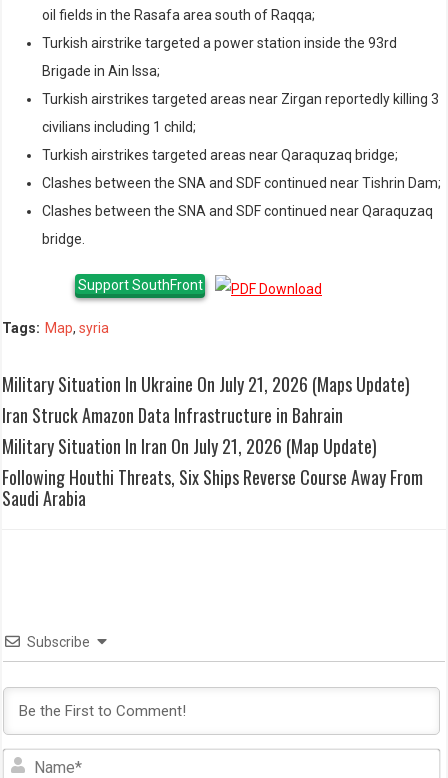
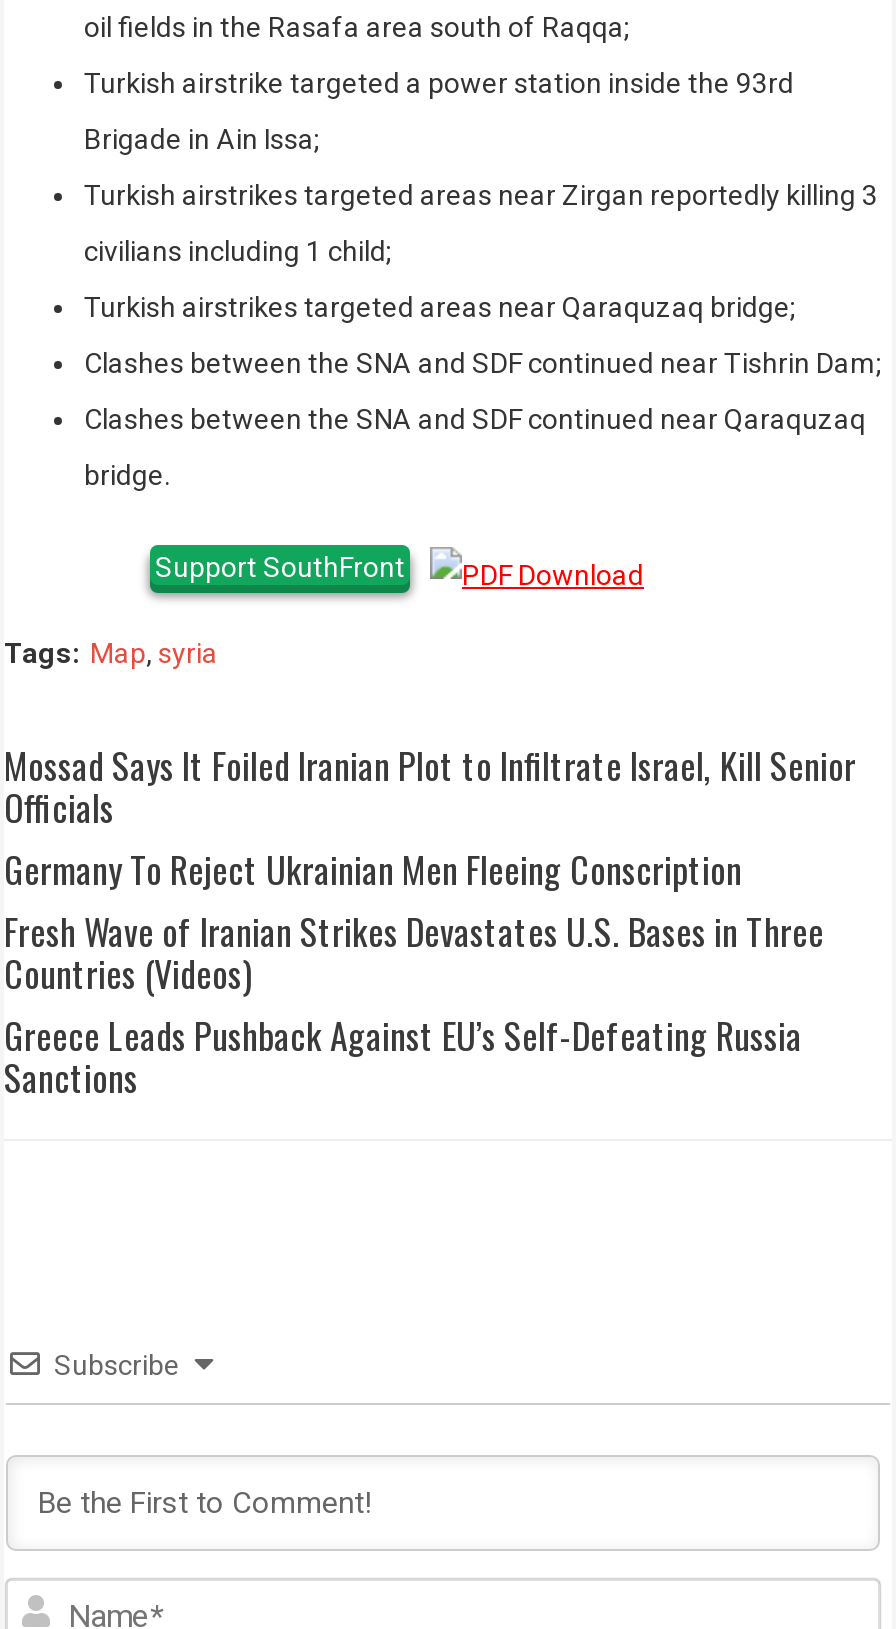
- Military Situation In Ukraine On July 21, 2026 (Maps Update)
- Iran Struck Amazon Data Infrastructure in Bahrain
- Military Situation In Iran On July 21, 2026 (Map Update)
- Following Houthi Threats, Six Ships Reverse Course Away From
- Saudi Arabia
+ Mossad Says It Foiled Iranian Plot to Infiltrate Israel, Kill Senior
+ Officials
+ Germany To Reject Ukrainian Men Fleeing Conscription
+ Fresh Wave of Iranian Strikes Devastates U.S. Bases in Three
+ Countries (Videos)
+ Greece Leads Pushback Against EU’s Self-Defeating Russia
+ Sanctions
